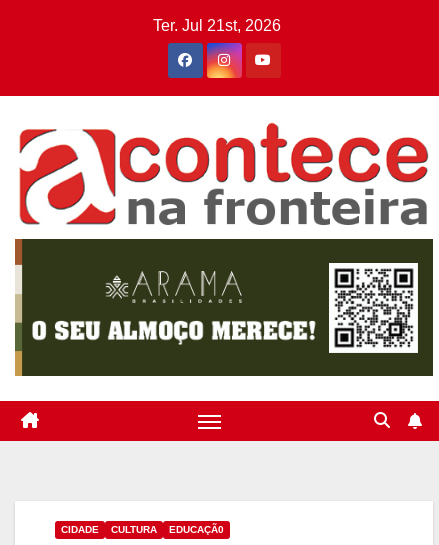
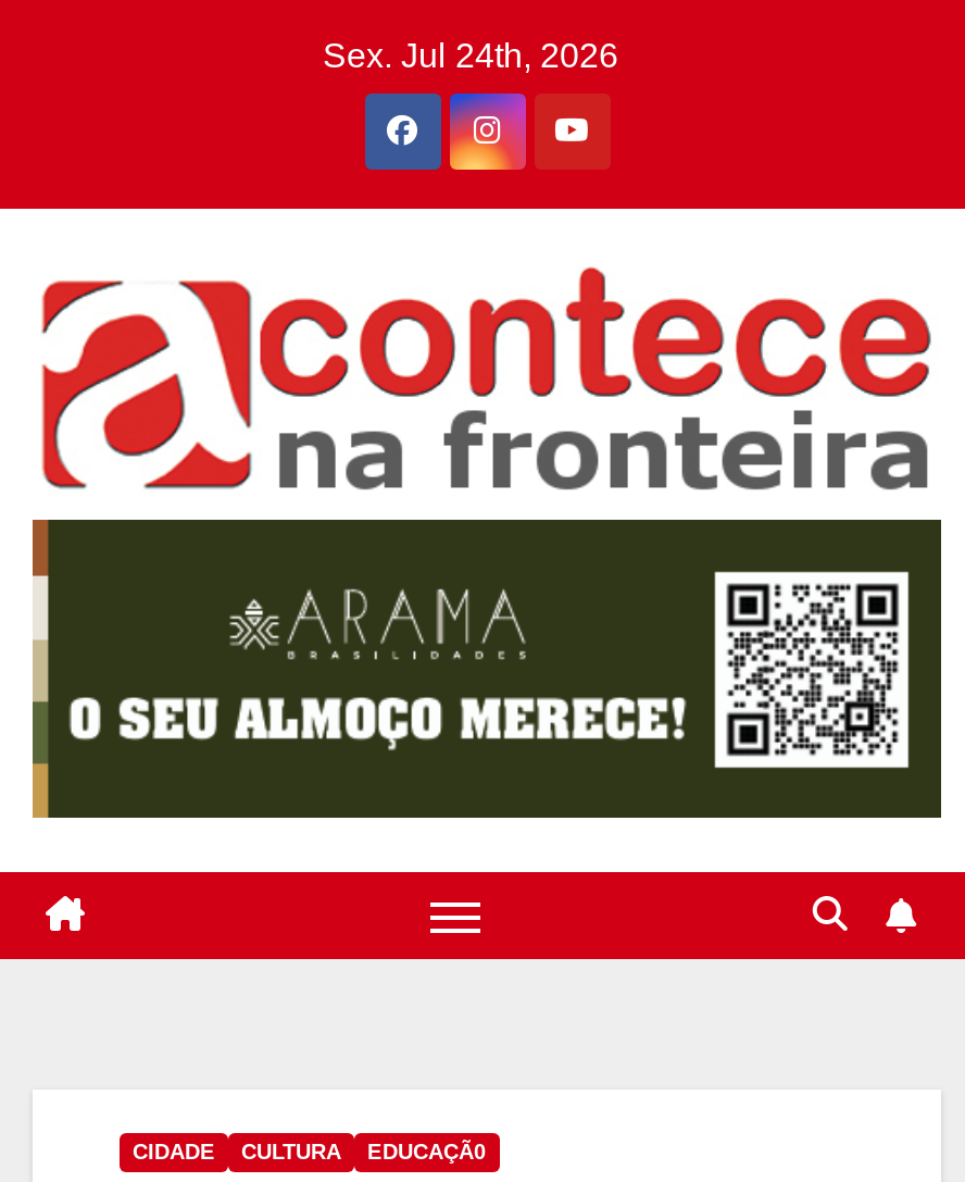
- Ter. Jul 21st, 2026
+ Sex. Jul 24th, 2026
